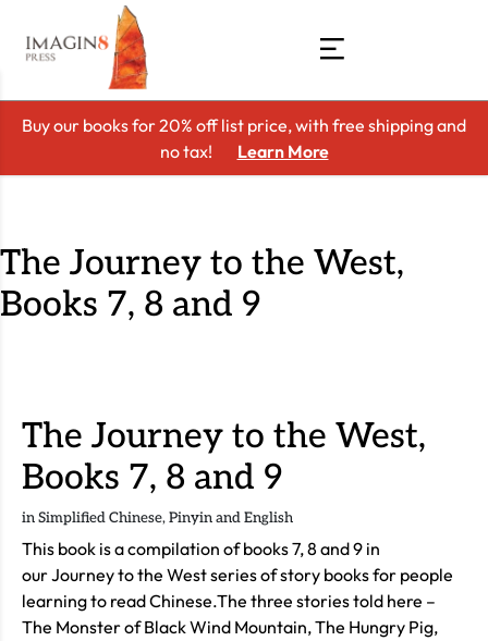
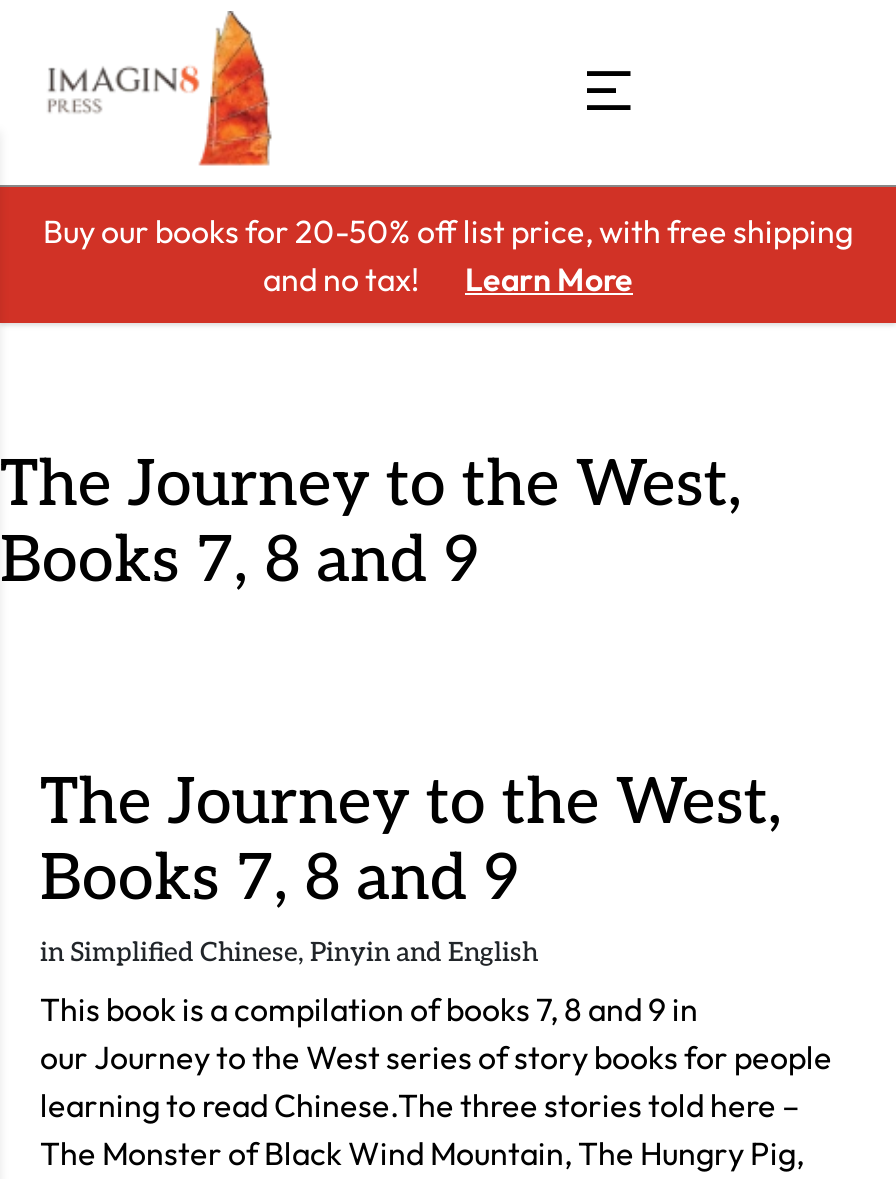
- Buy our books for 20% off list price, with free shipping and
- no tax!
+ Buy our books for 20-50% off list price, with free shipping
+ and no tax!
